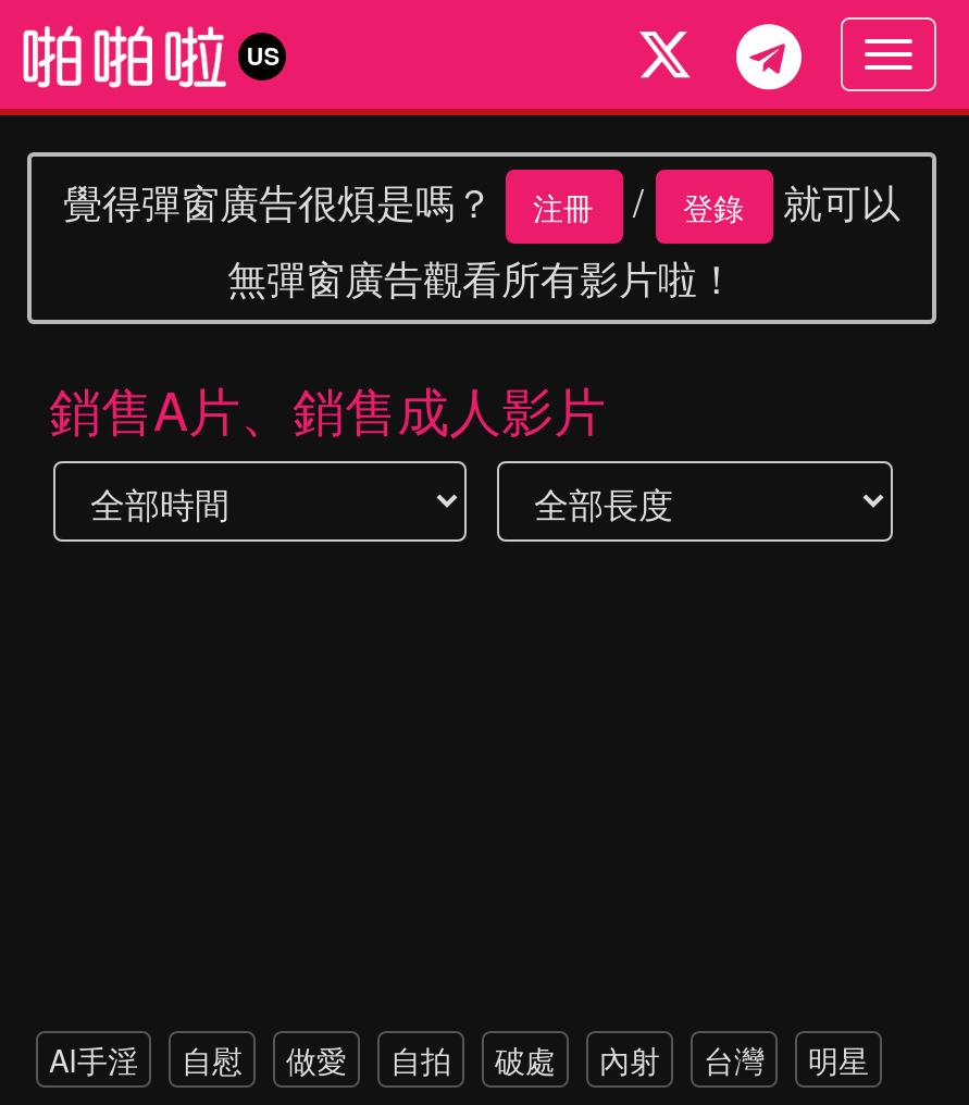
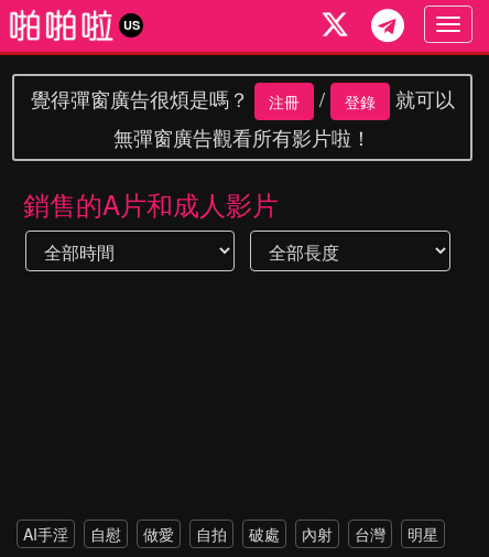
- 銷售A片、銷售成人影片
+ 銷售的A片和成人影片
